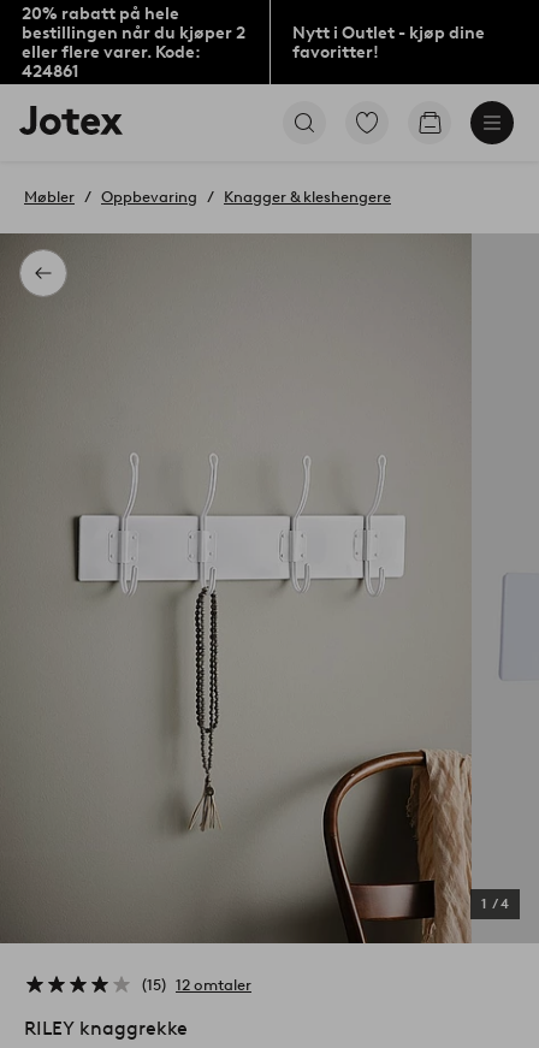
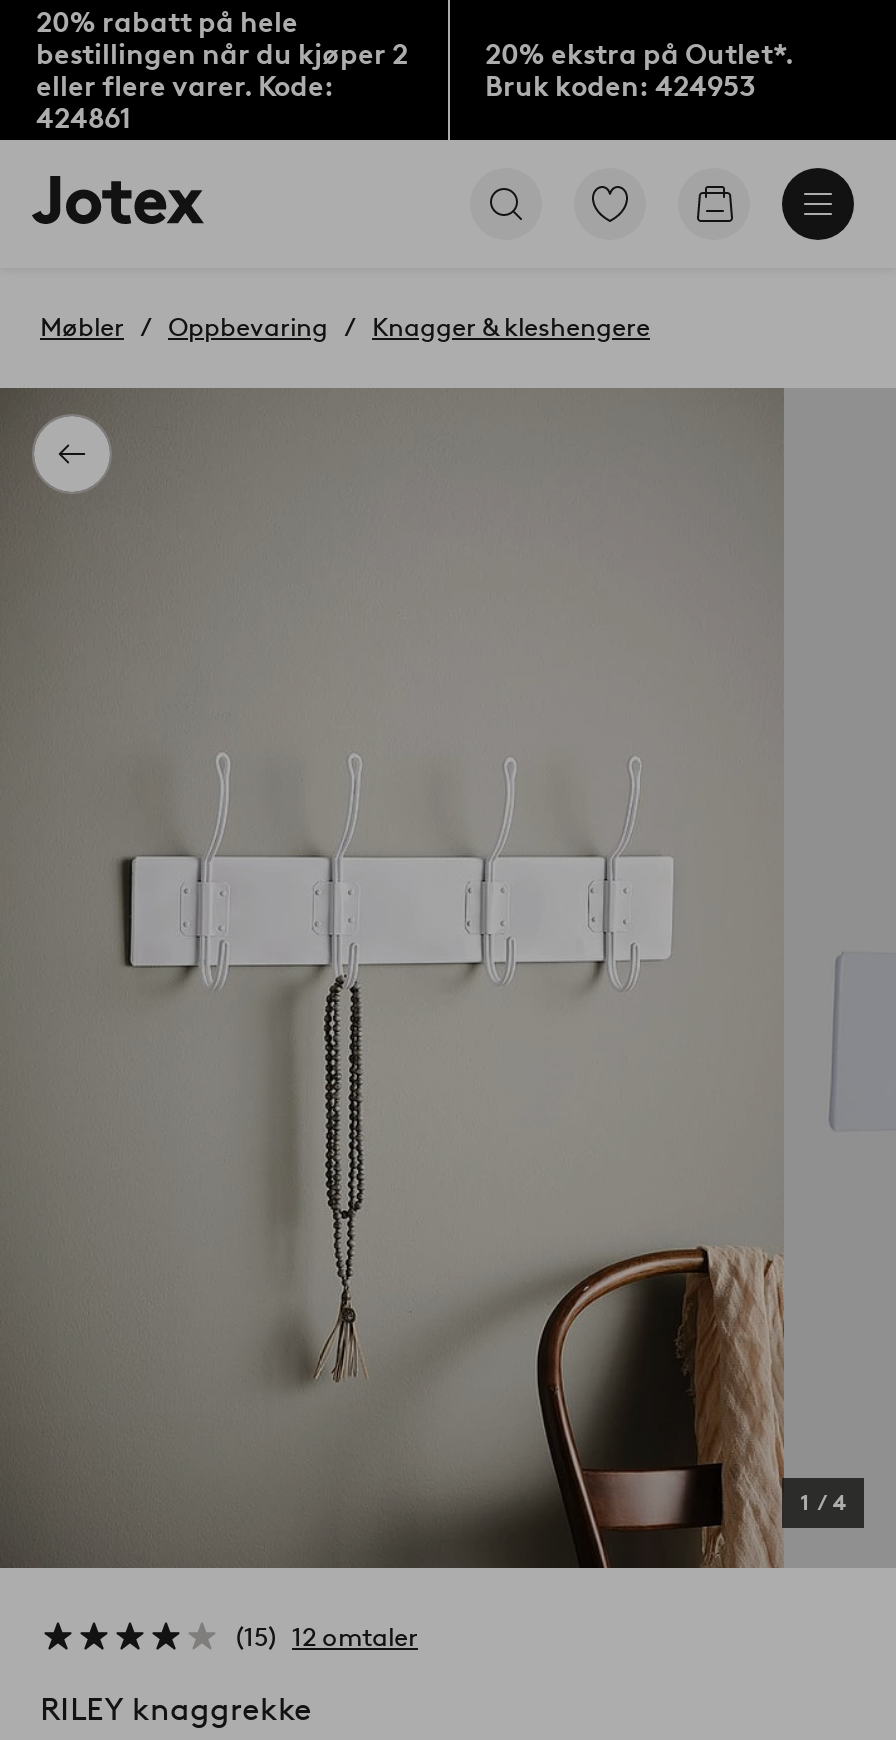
- Nytt i Outlet - kjøp dine
- favoritter!
+ 20% ekstra på Outlet*.
+ Bruk koden: 424953
